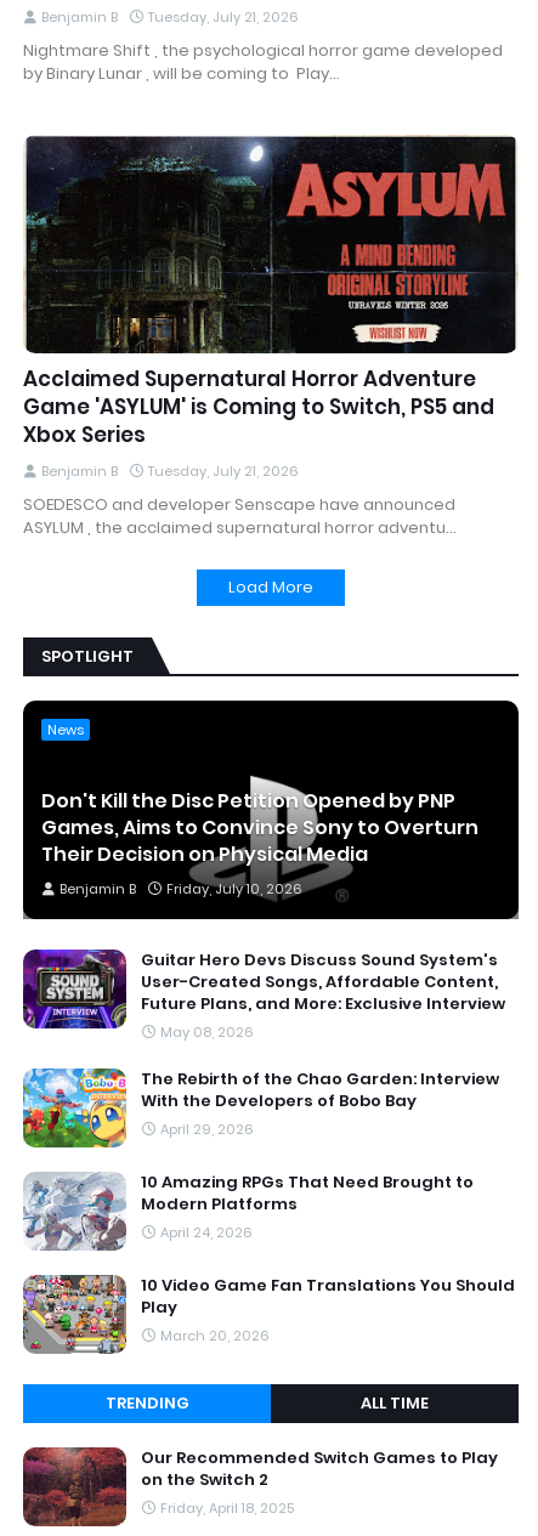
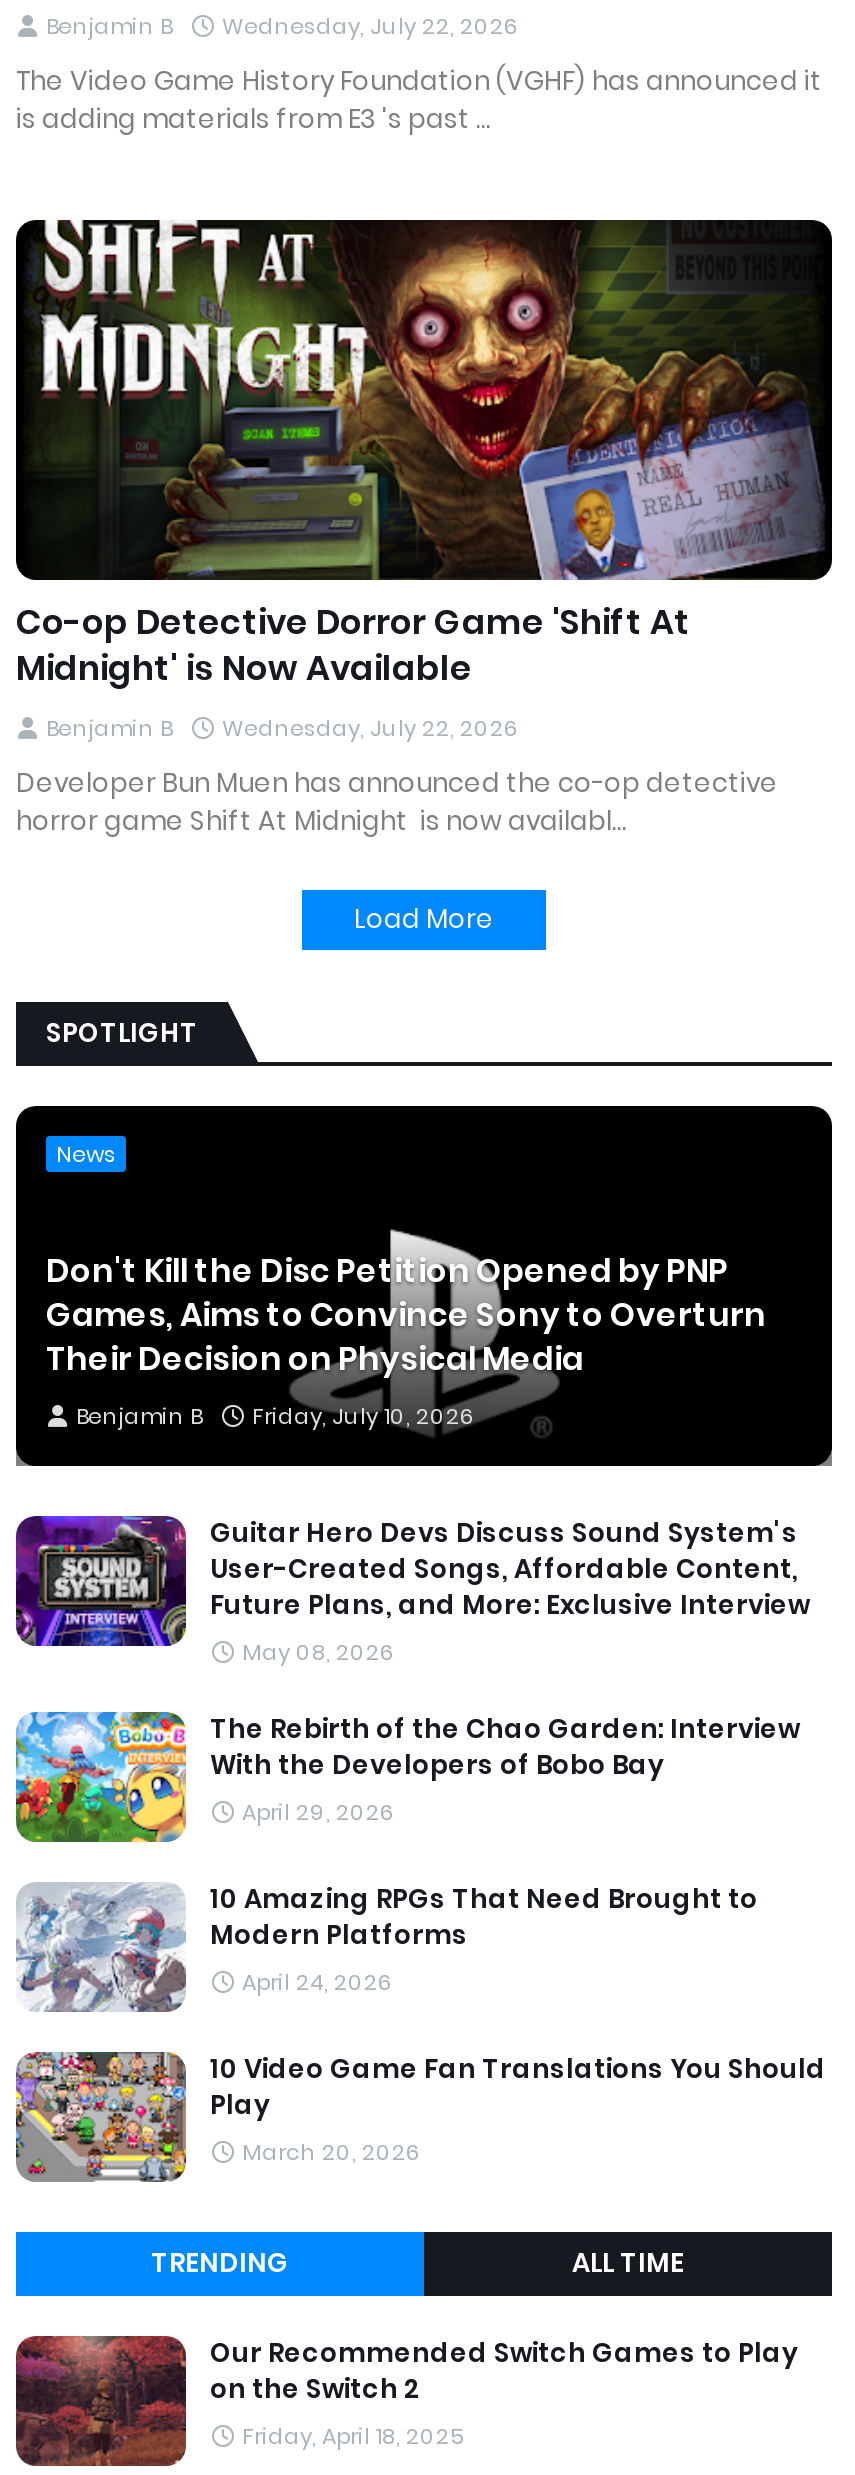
- Tuesday, July 21, 2026
+ Wednesday, July 22, 2026

- Nightmare Shift , the psychological horror game developed
- by Binary Lunar , will be coming to Play…
+ The Video Game History Foundation (VGHF) has announced it
+ is adding materials from E3 's past …

- [image]
- Acclaimed Supernatural Horror Adventure
- Game 'ASYLUM' is Coming to Switch, PS5 and
- Xbox Series
+ [image]
+ Co-op Detective Dorror Game 'Shift At
+ Midnight' is Now Available

- Tuesday, July 21, 2026
+ Wednesday, July 22, 2026

- SOEDESCO and developer Senscape have announced
- ASYLUM , the acclaimed supernatural horror adventu…
+ Developer Bun Muen has announced the co-op detective
+ horror game Shift At Midnight is now availabl…
